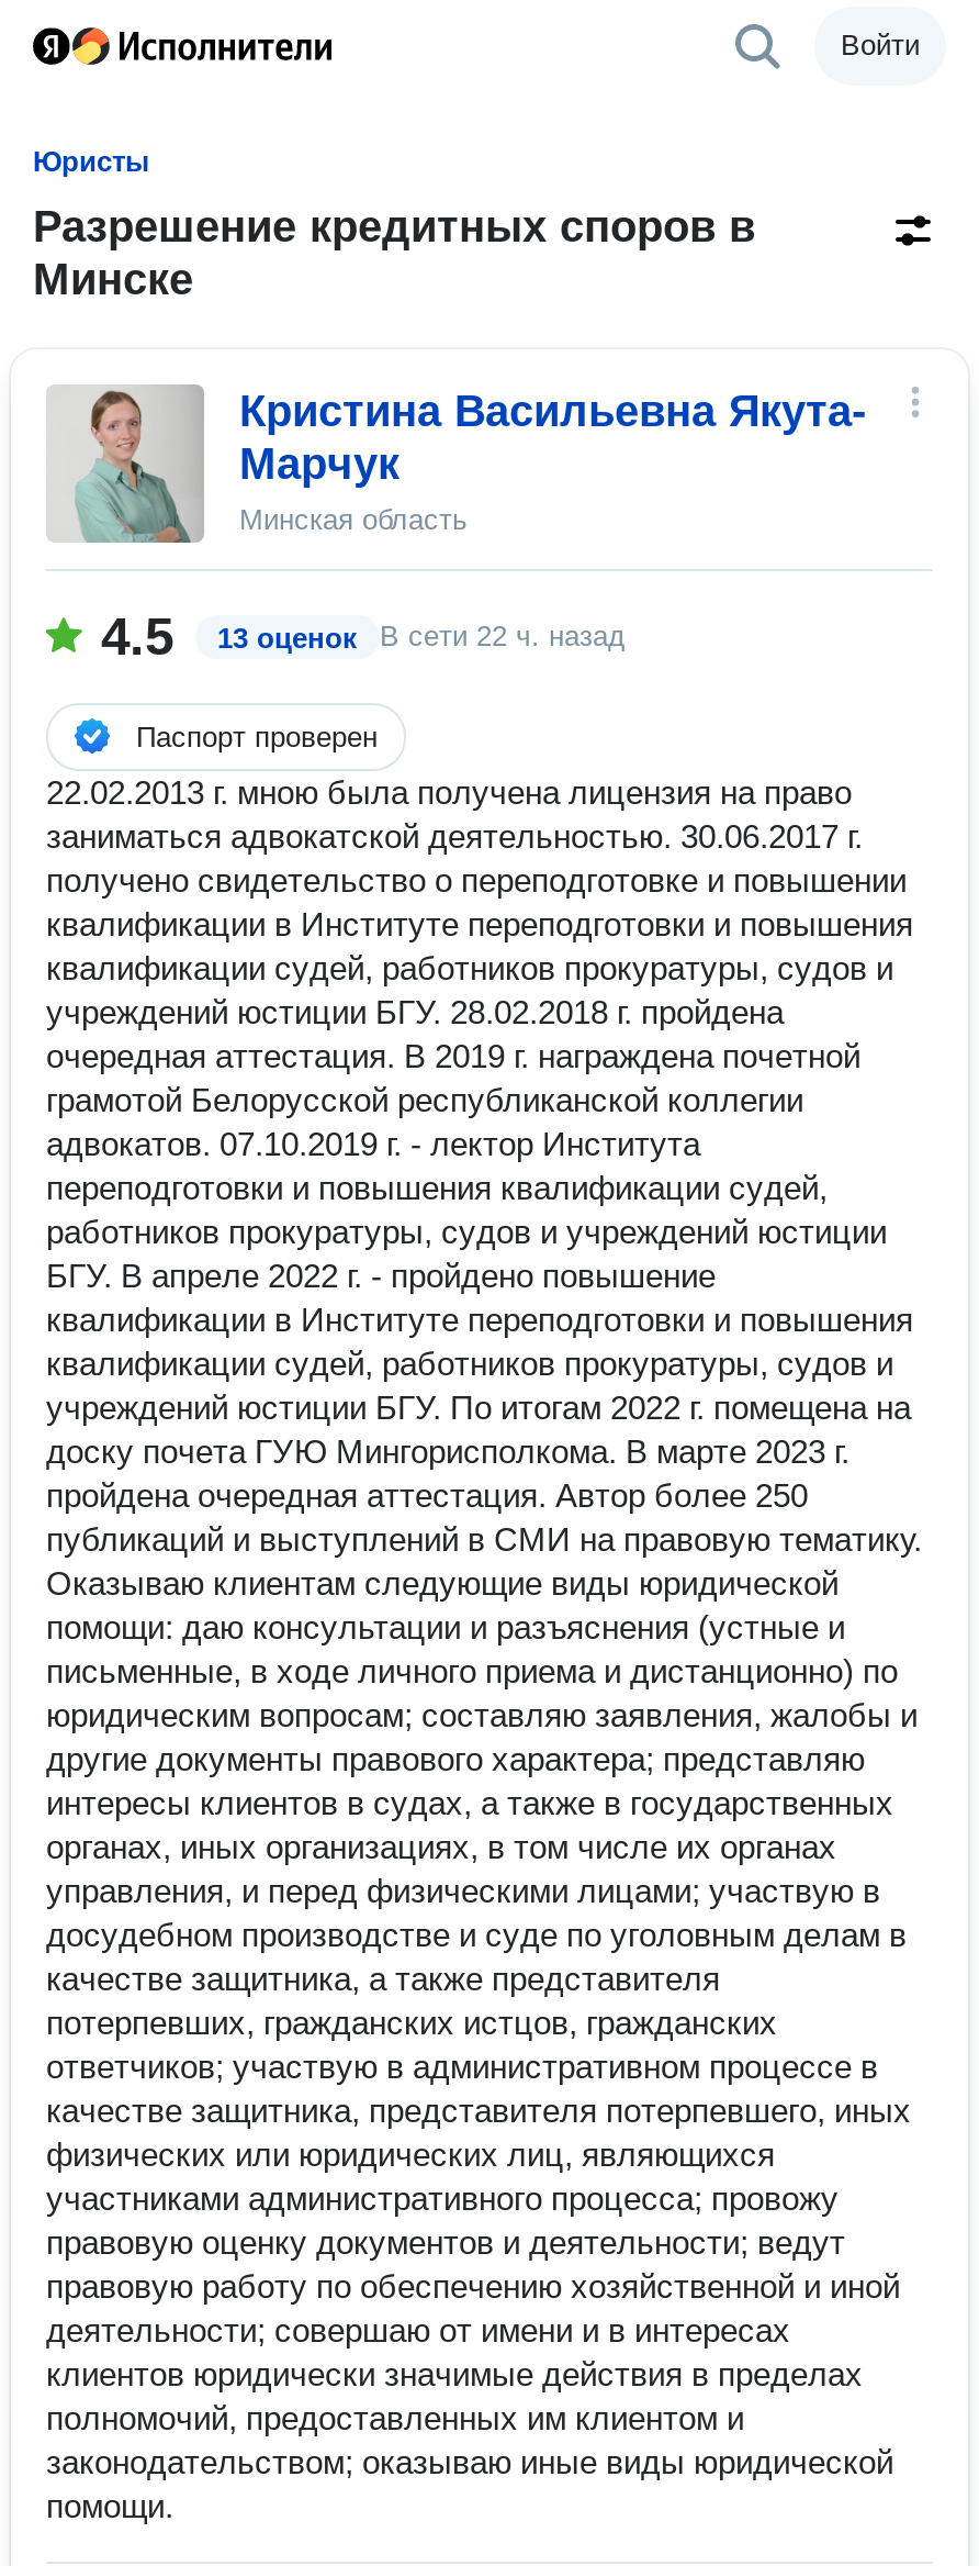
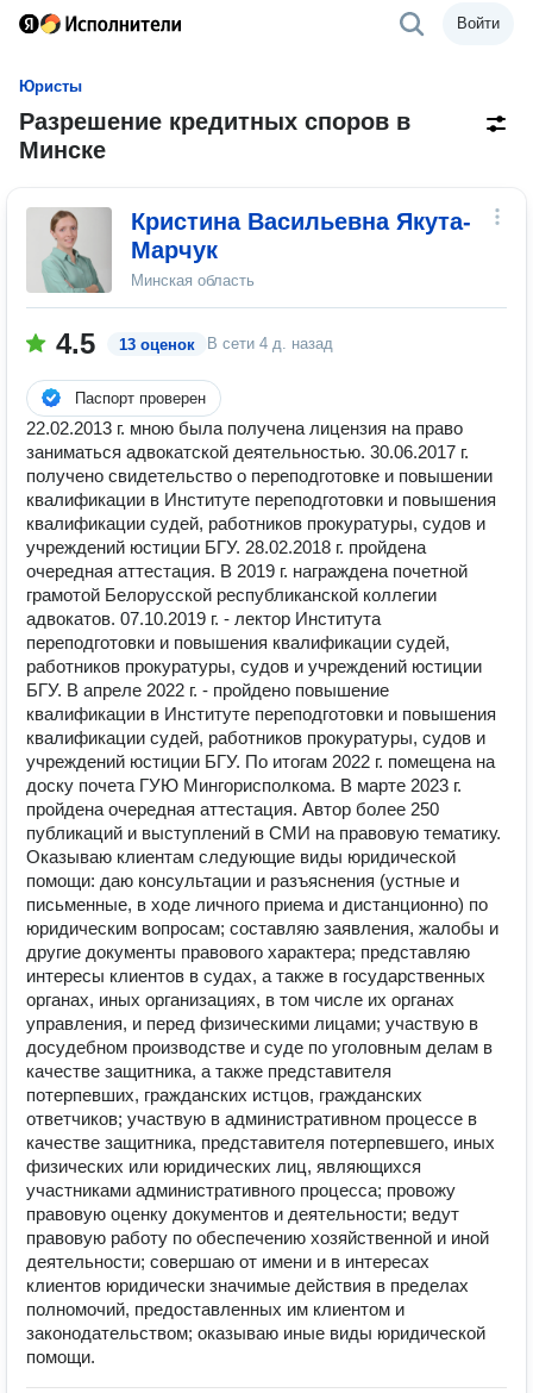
- 4.5 13 оценок В сети 22 ч. назад
+ 4.5 13 оценок В сети 4 д. назад
